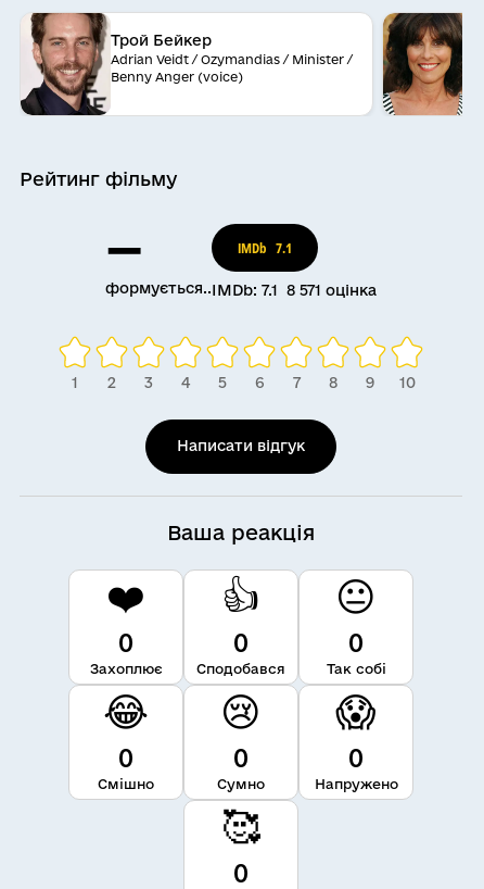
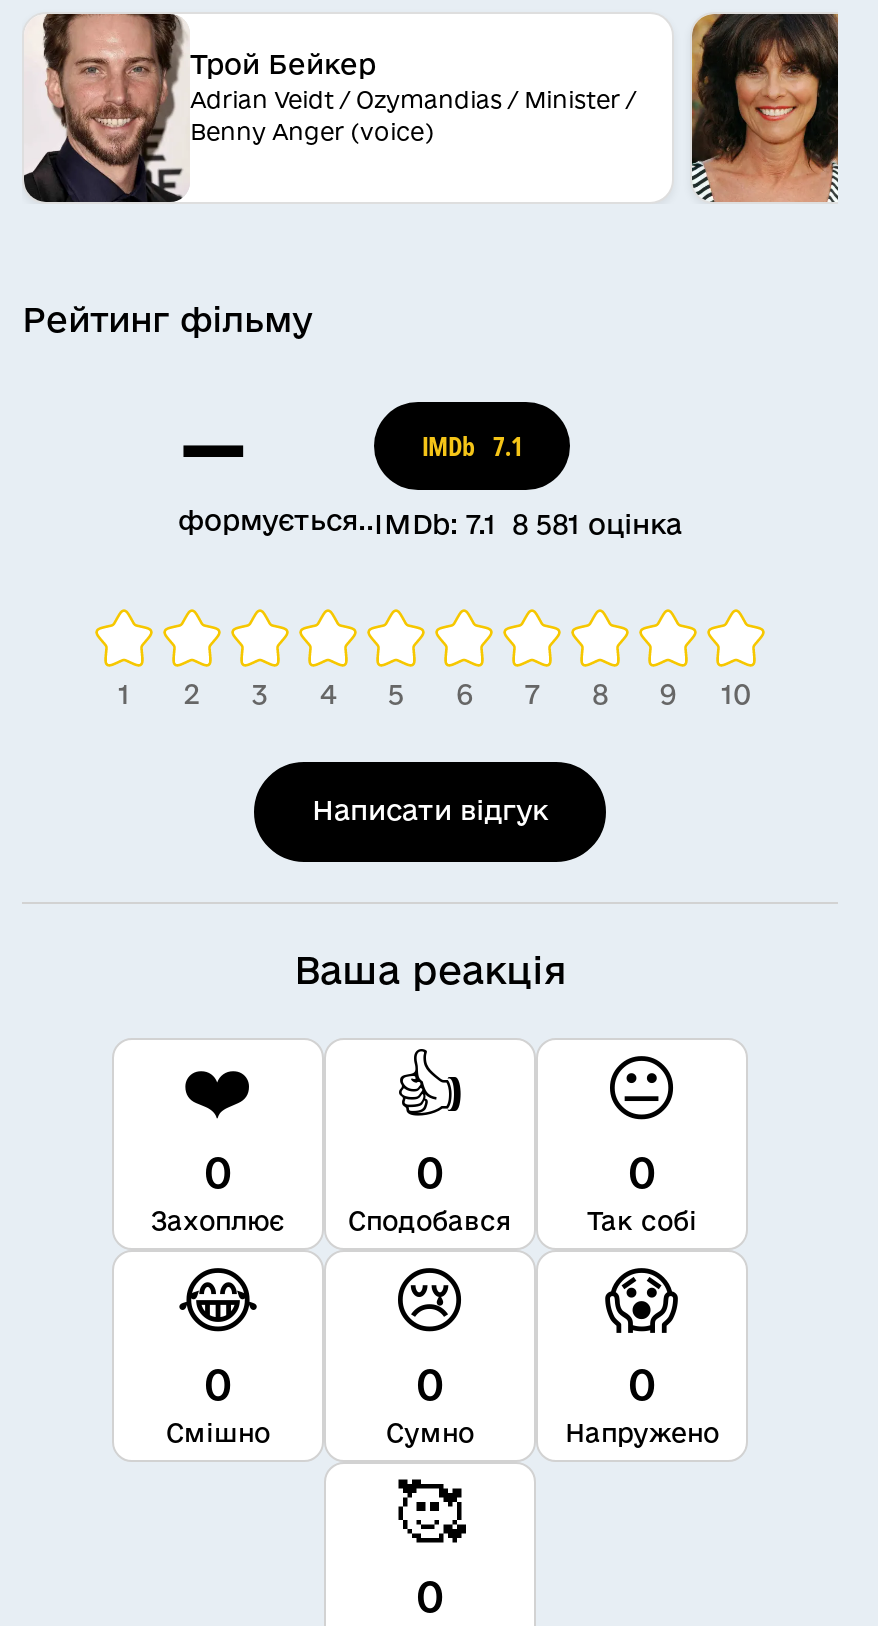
- формується.. IMDb: 7.1 8 571 оцінка
+ формується.. IMDb: 7.1 8 581 оцінка
